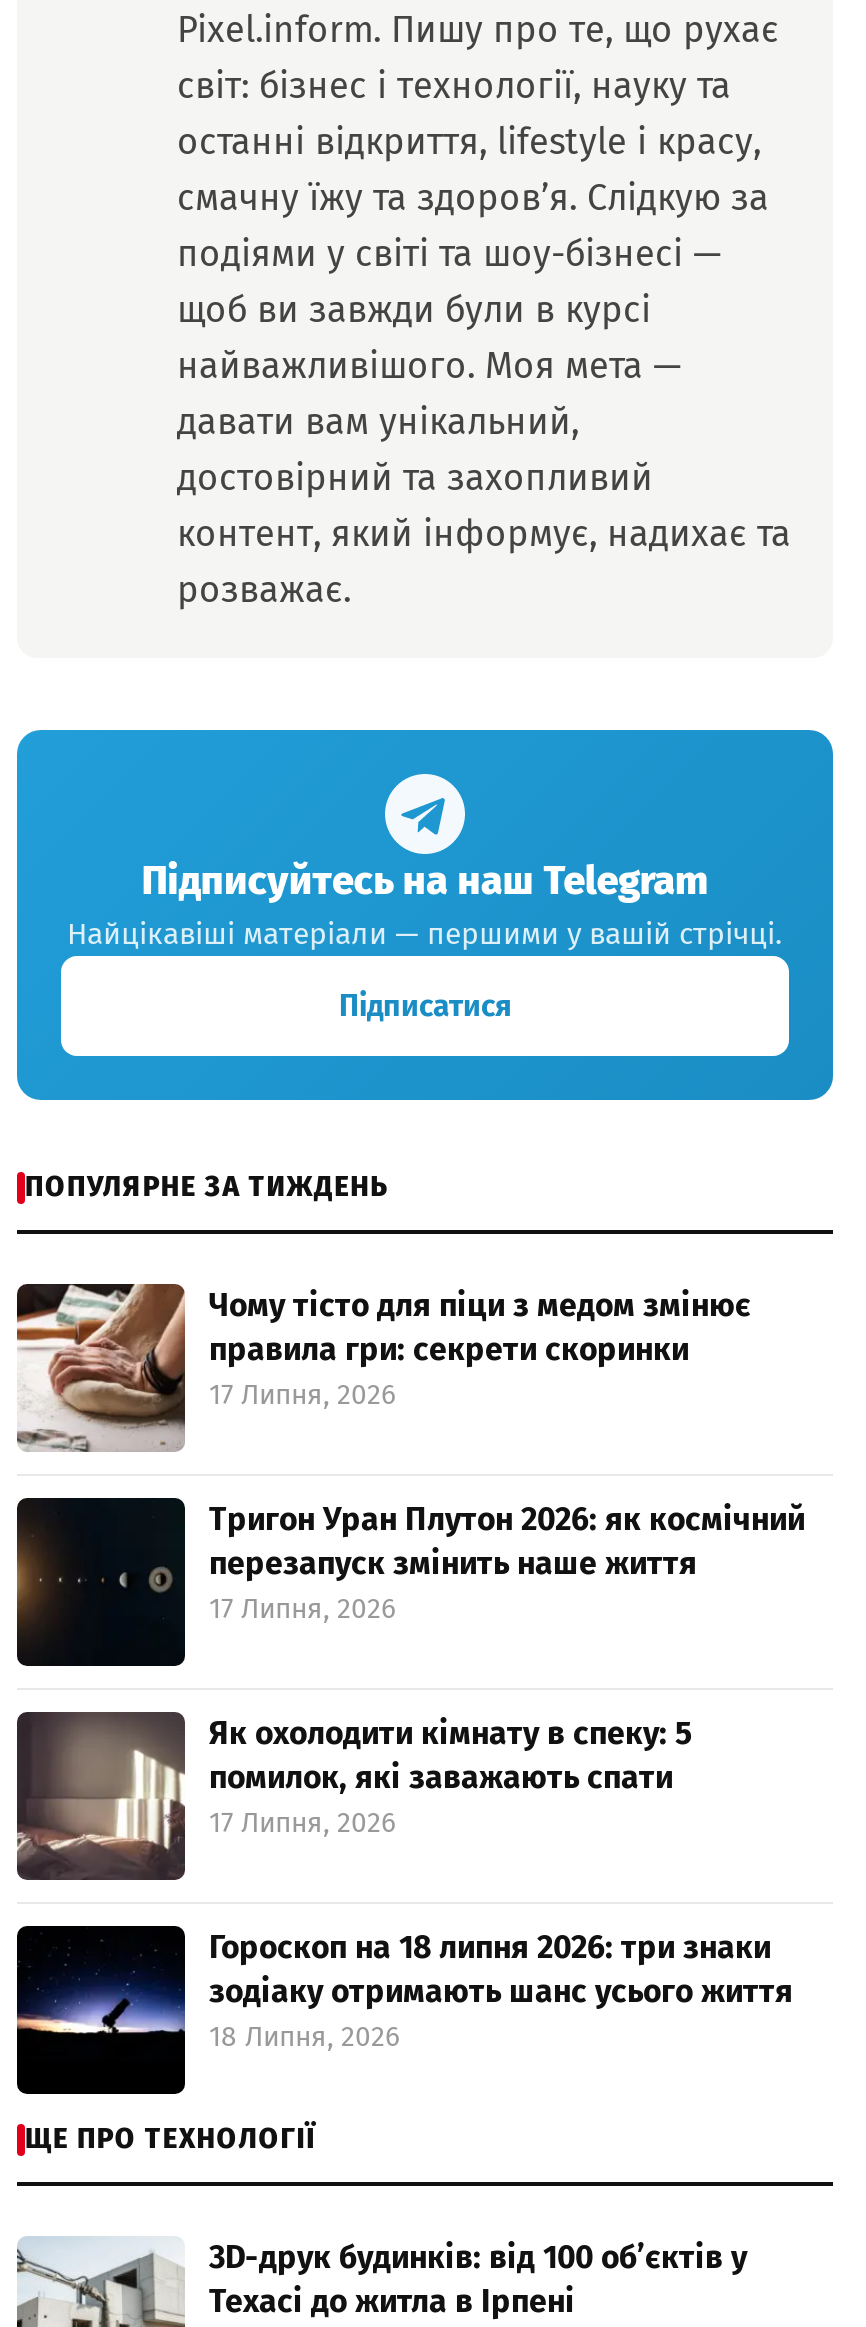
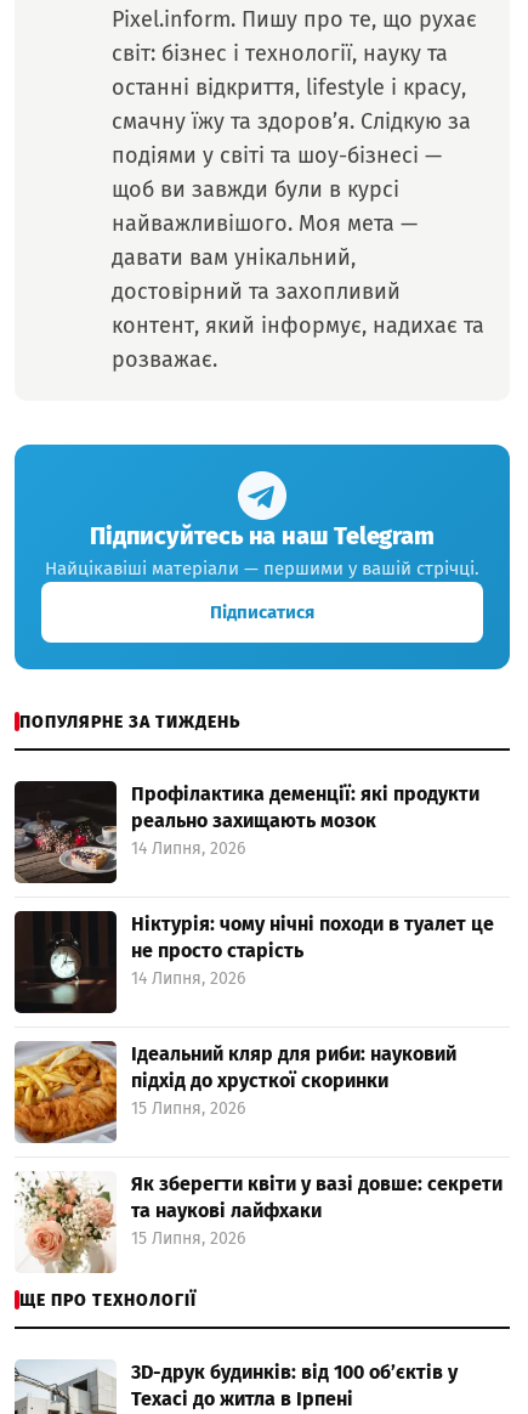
- [image]
- Чому тісто для піци з медом змінює
- правила гри: секрети скоринки
- 17 Липня, 2026
+ [image]
+ Профілактика деменції: які продукти
+ реально захищають мозок
+ 14 Липня, 2026

- [image]
- Тригон Уран Плутон 2026: як космічний
- перезапуск змінить наше життя
- 17 Липня, 2026
+ [image]
+ Ніктурія: чому нічні походи в туалет це
+ не просто старість
+ 14 Липня, 2026

- [image]
- Як охолодити кімнату в спеку: 5
- помилок, які заважають спати
- 17 Липня, 2026
+ [image]
+ Ідеальний кляр для риби: науковий
+ підхід до хрусткої скоринки
+ 15 Липня, 2026

- [image]
- Гороскоп на 18 липня 2026: три знаки
- зодіаку отримають шанс усього життя
- 18 Липня, 2026
+ [image]
+ Як зберегти квіти у вазі довше: секрети
+ та наукові лайфхаки
+ 15 Липня, 2026
